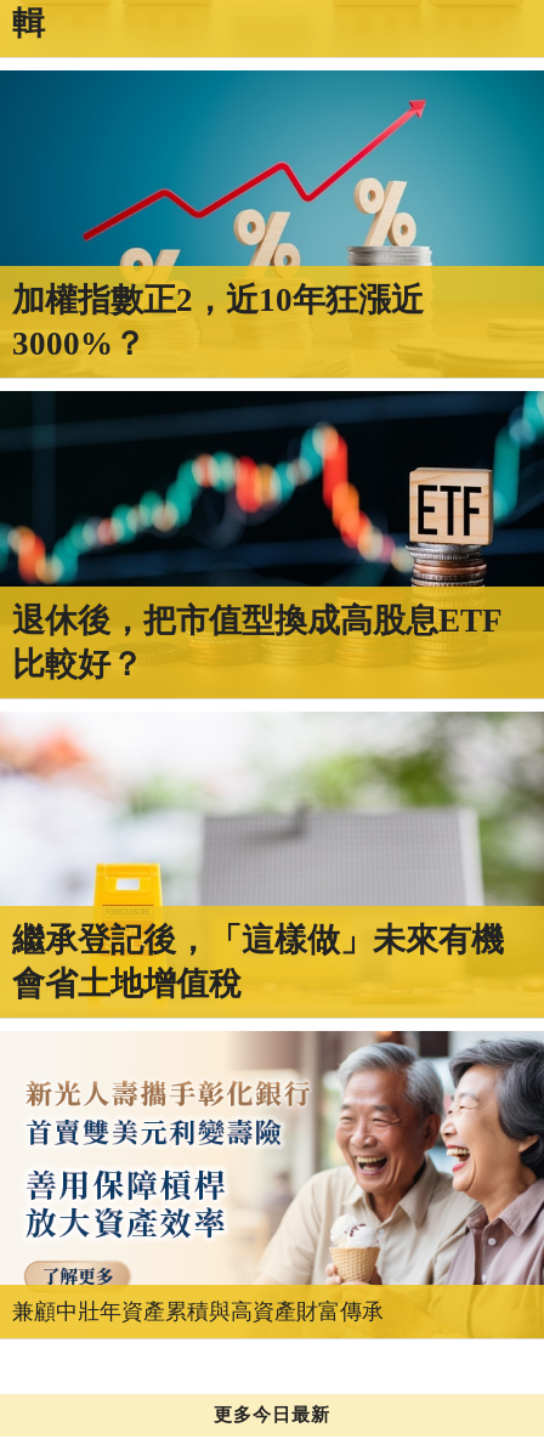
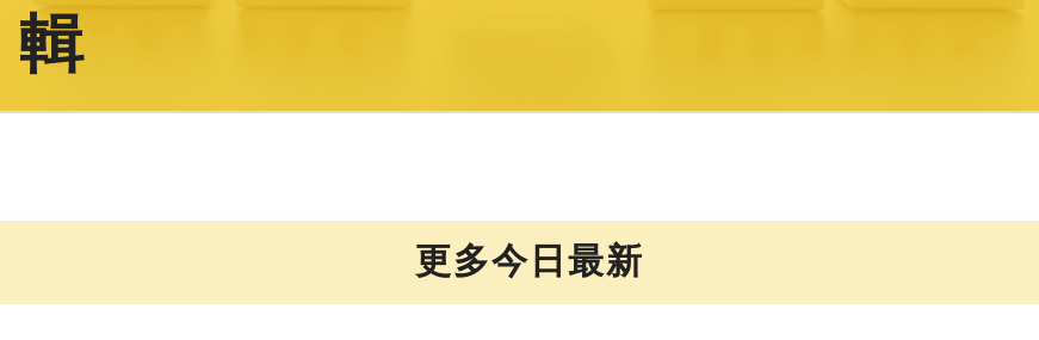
- [image]
- 加權指數正2，近10年狂漲近
- 3000%？

- [image]
- 退休後，把市值型換成高股息ETF
- 比較好？

- [image]
- 繼承登記後，「這樣做」未來有機
- 會省土地增值稅

- [image]
- 兼顧中壯年資產累積與高資產財富傳承
